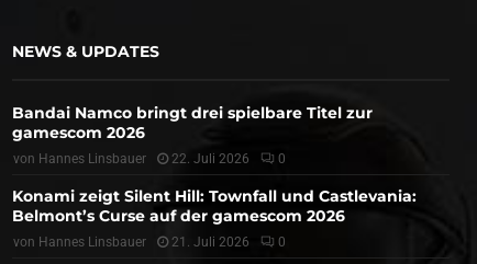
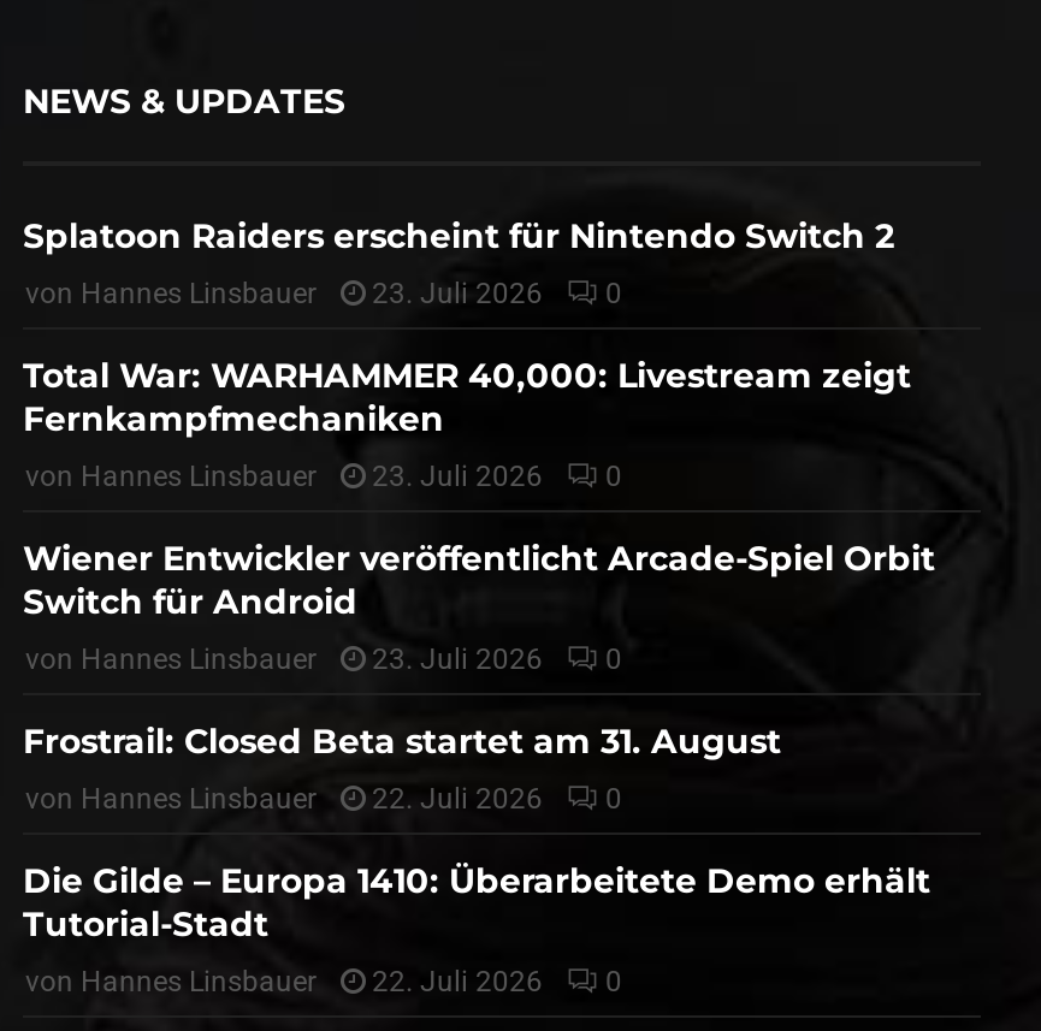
- Bandai Namco bringt drei spielbare Titel zur
- gamescom 2026
+ Splatoon Raiders erscheint für Nintendo Switch 2
+ von Hannes Linsbauer
+ 23. Juli 2026
+ 0
+ Total War: WARHAMMER 40,000: Livestream zeigt
+ Fernkampfmechaniken
+ von Hannes Linsbauer
+ 23. Juli 2026
+ 0
+ Wiener Entwickler veröffentlicht Arcade-Spiel Orbit
+ Switch für Android
+ von Hannes Linsbauer
+ 23. Juli 2026
+ 0
+ Frostrail: Closed Beta startet am 31. August

- Konami zeigt Silent Hill: Townfall und Castlevania:
- Belmont’s Curse auf der gamescom 2026
+ Die Gilde – Europa 1410: Überarbeitete Demo erhält
+ Tutorial-Stadt

- von Hannes Linsbauer 21. Juli 2026 0
+ von Hannes Linsbauer 22. Juli 2026 0
